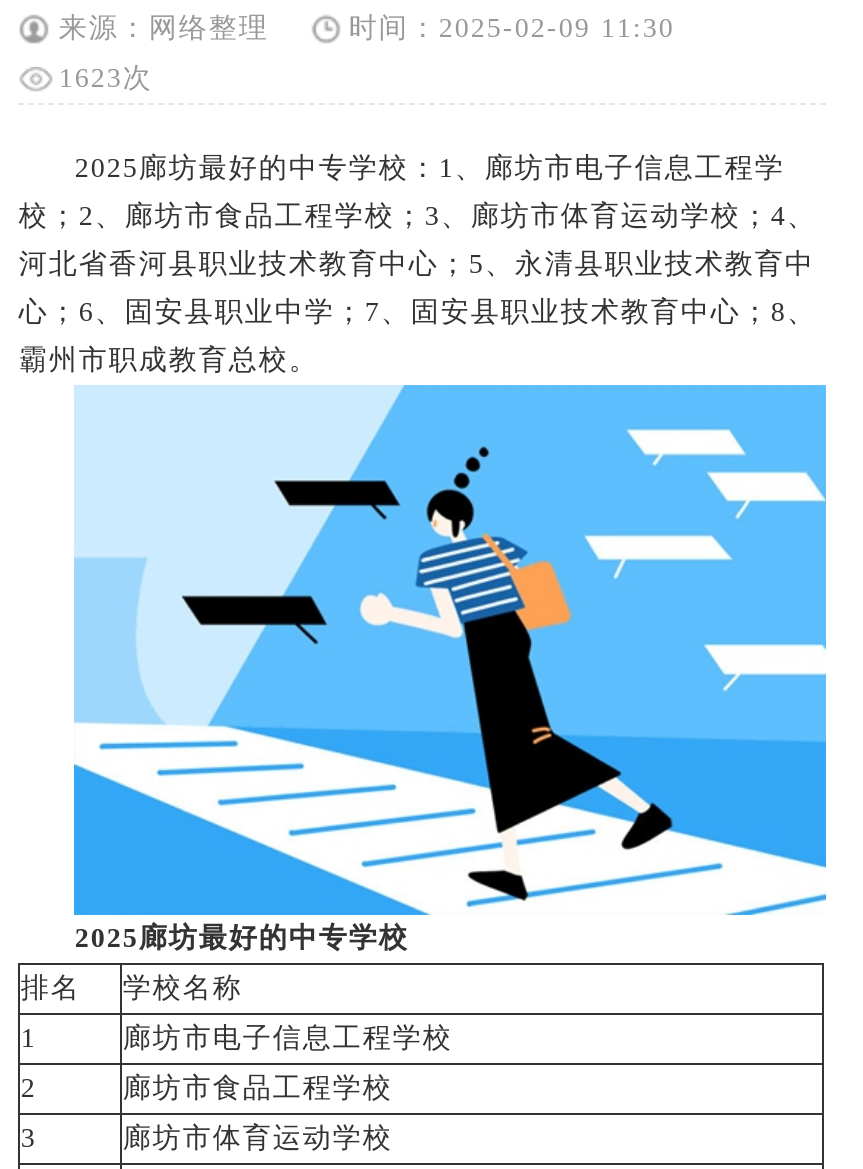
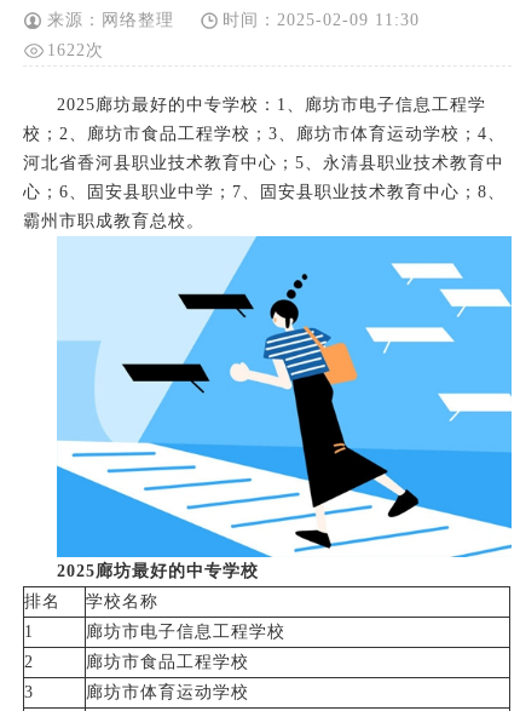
- 1623次
+ 1622次
